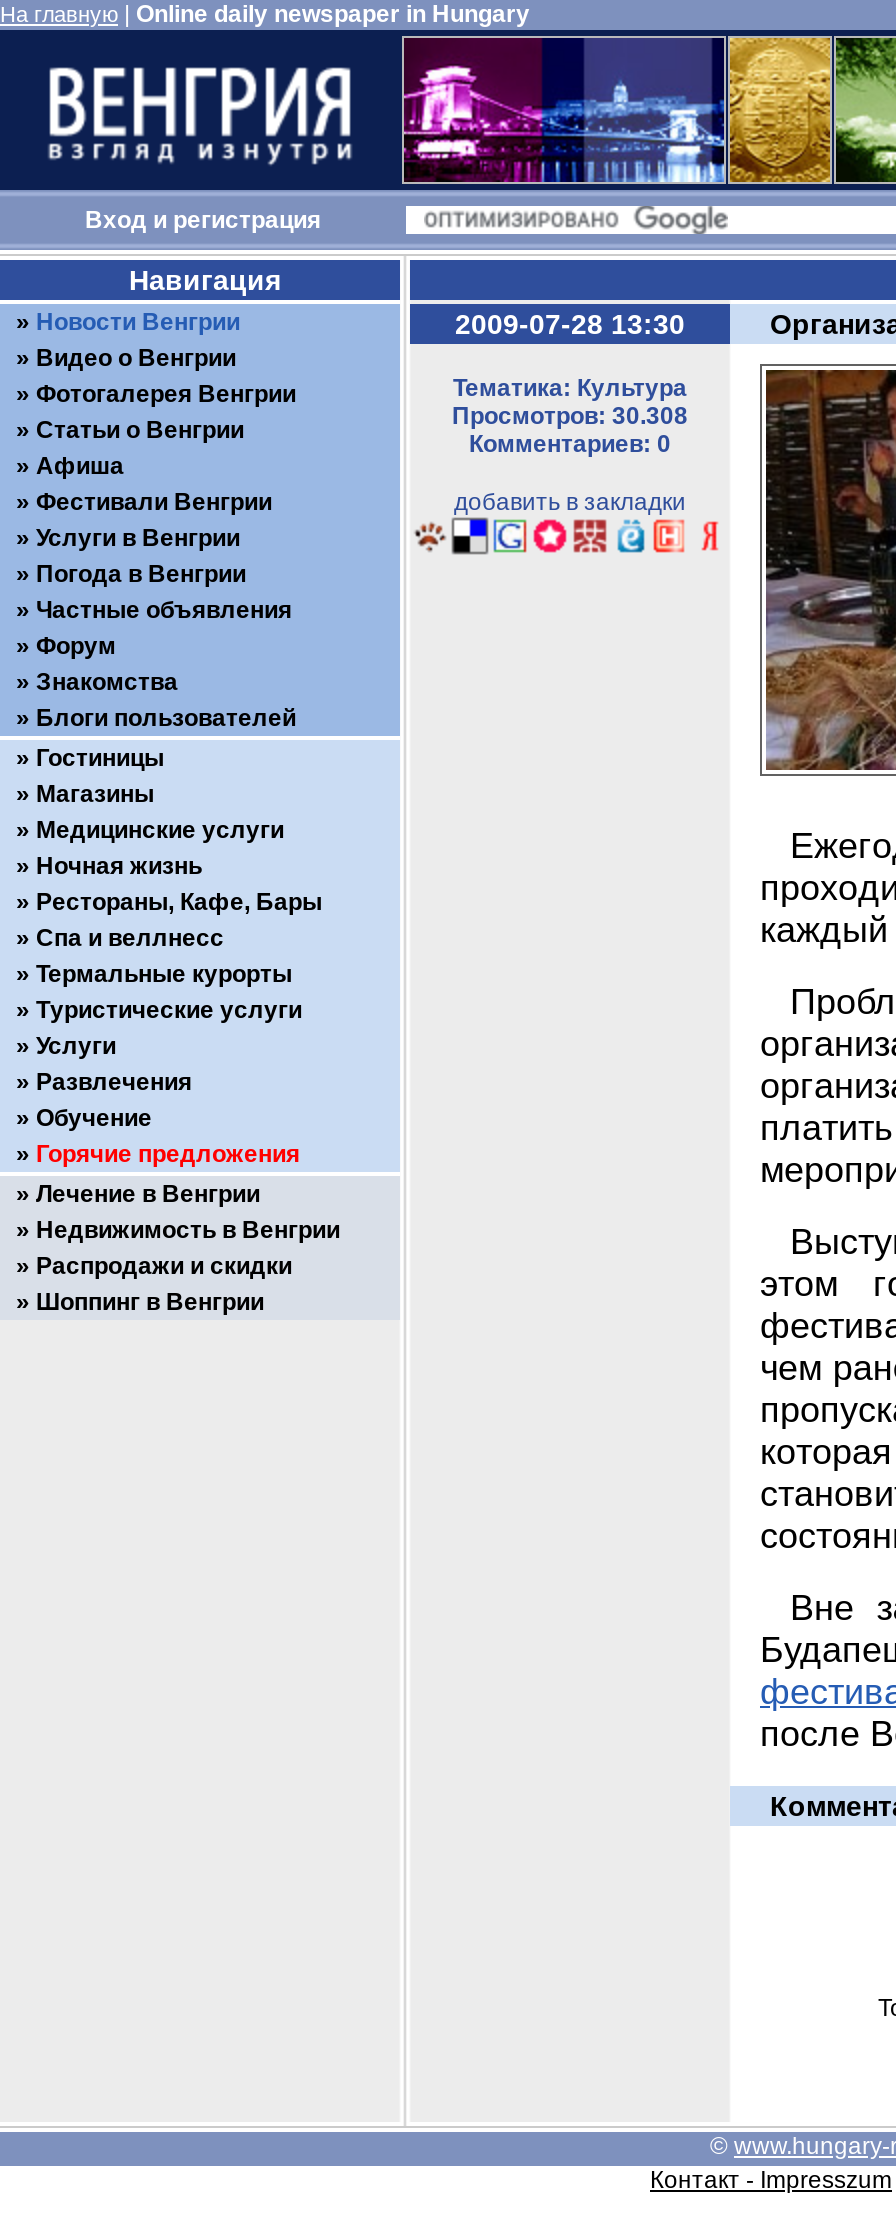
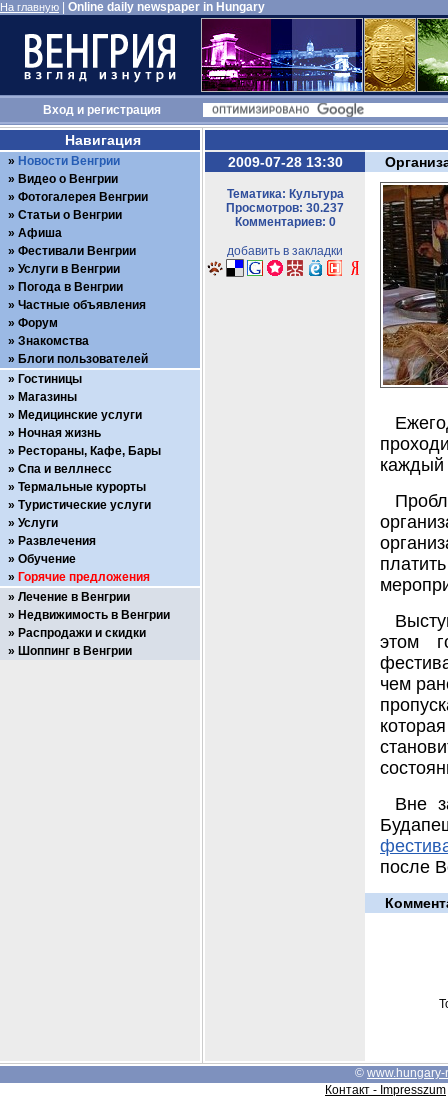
- Просмотров: 30.308
+ Просмотров: 30.237
